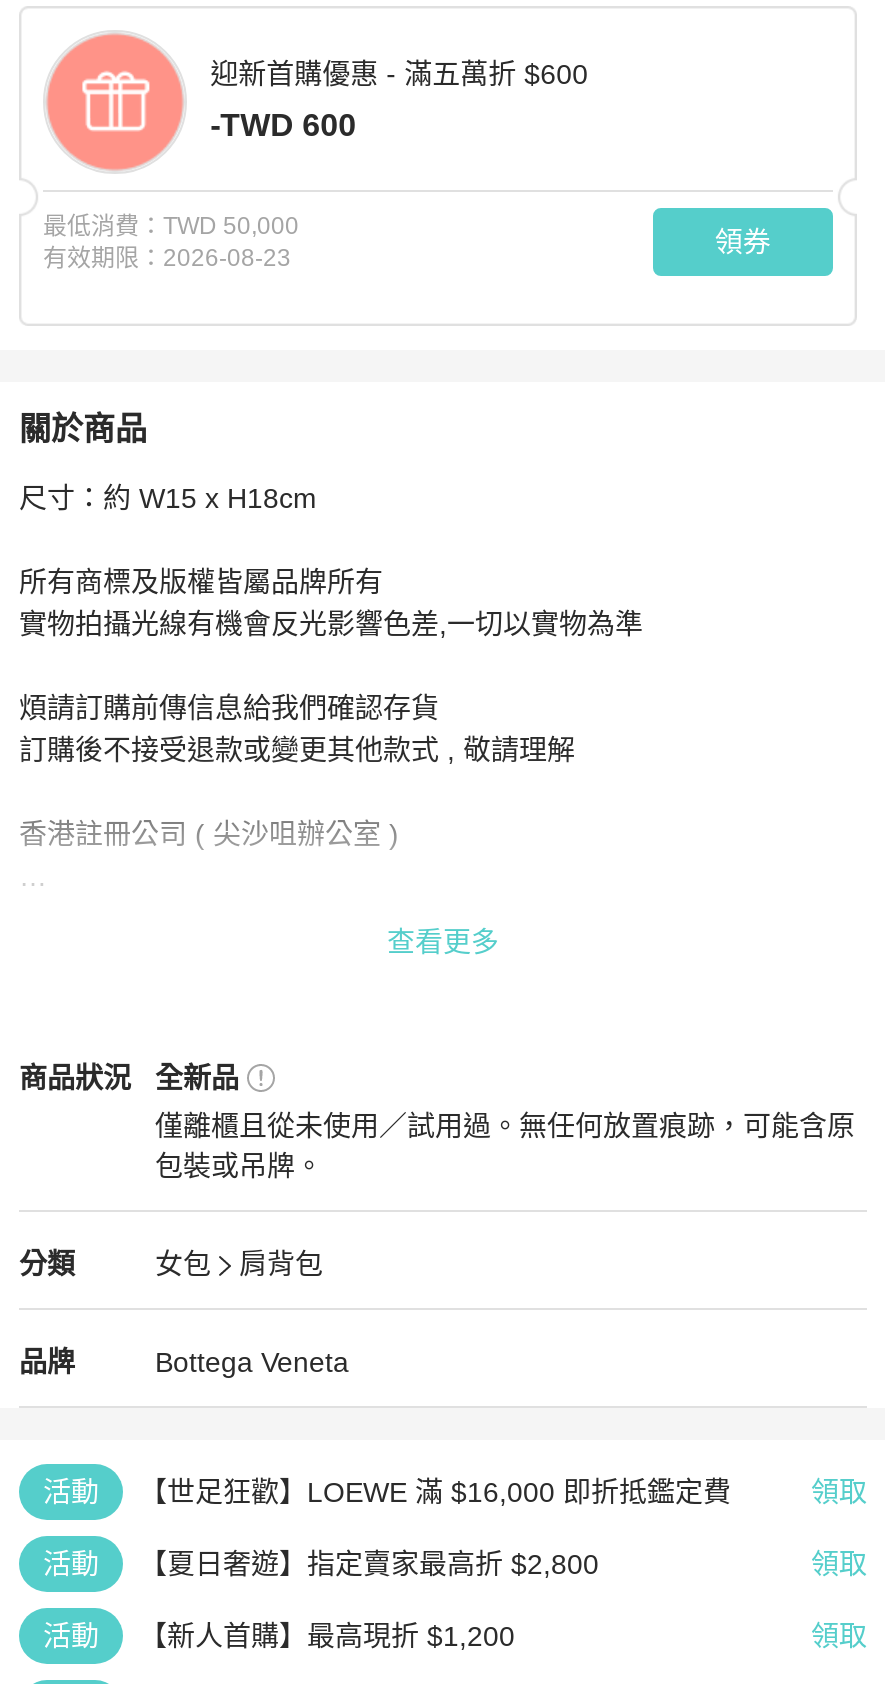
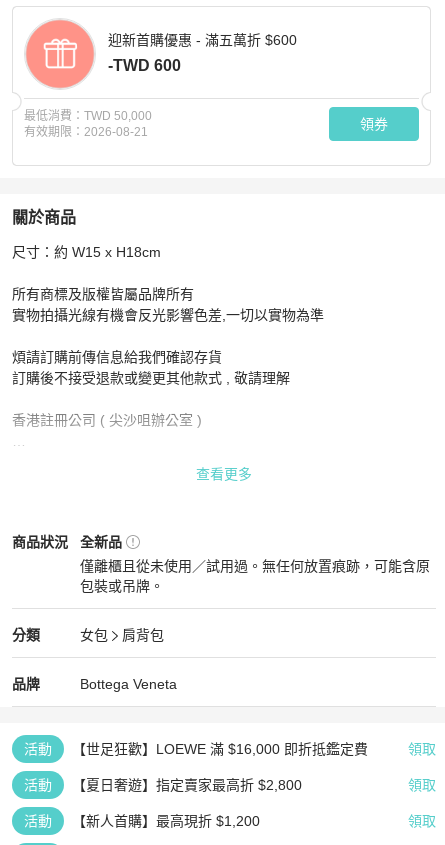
- 有效期限：2026-08-23
+ 有效期限：2026-08-21
